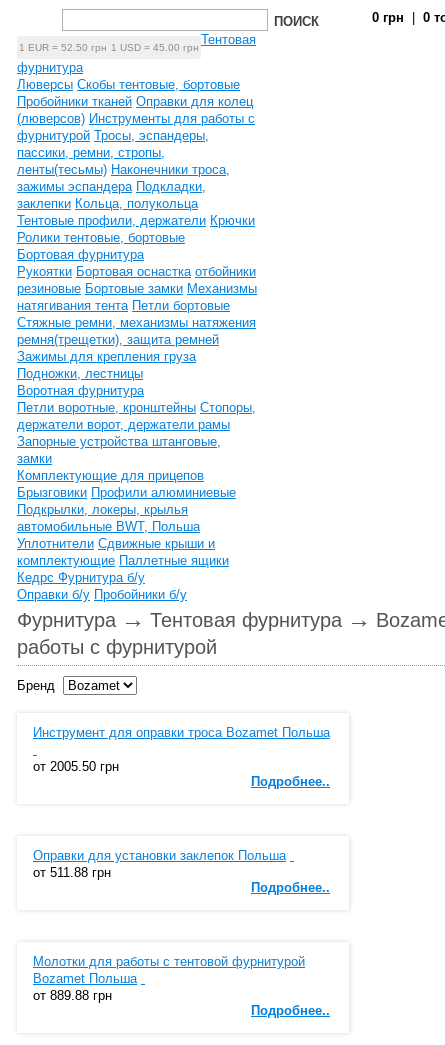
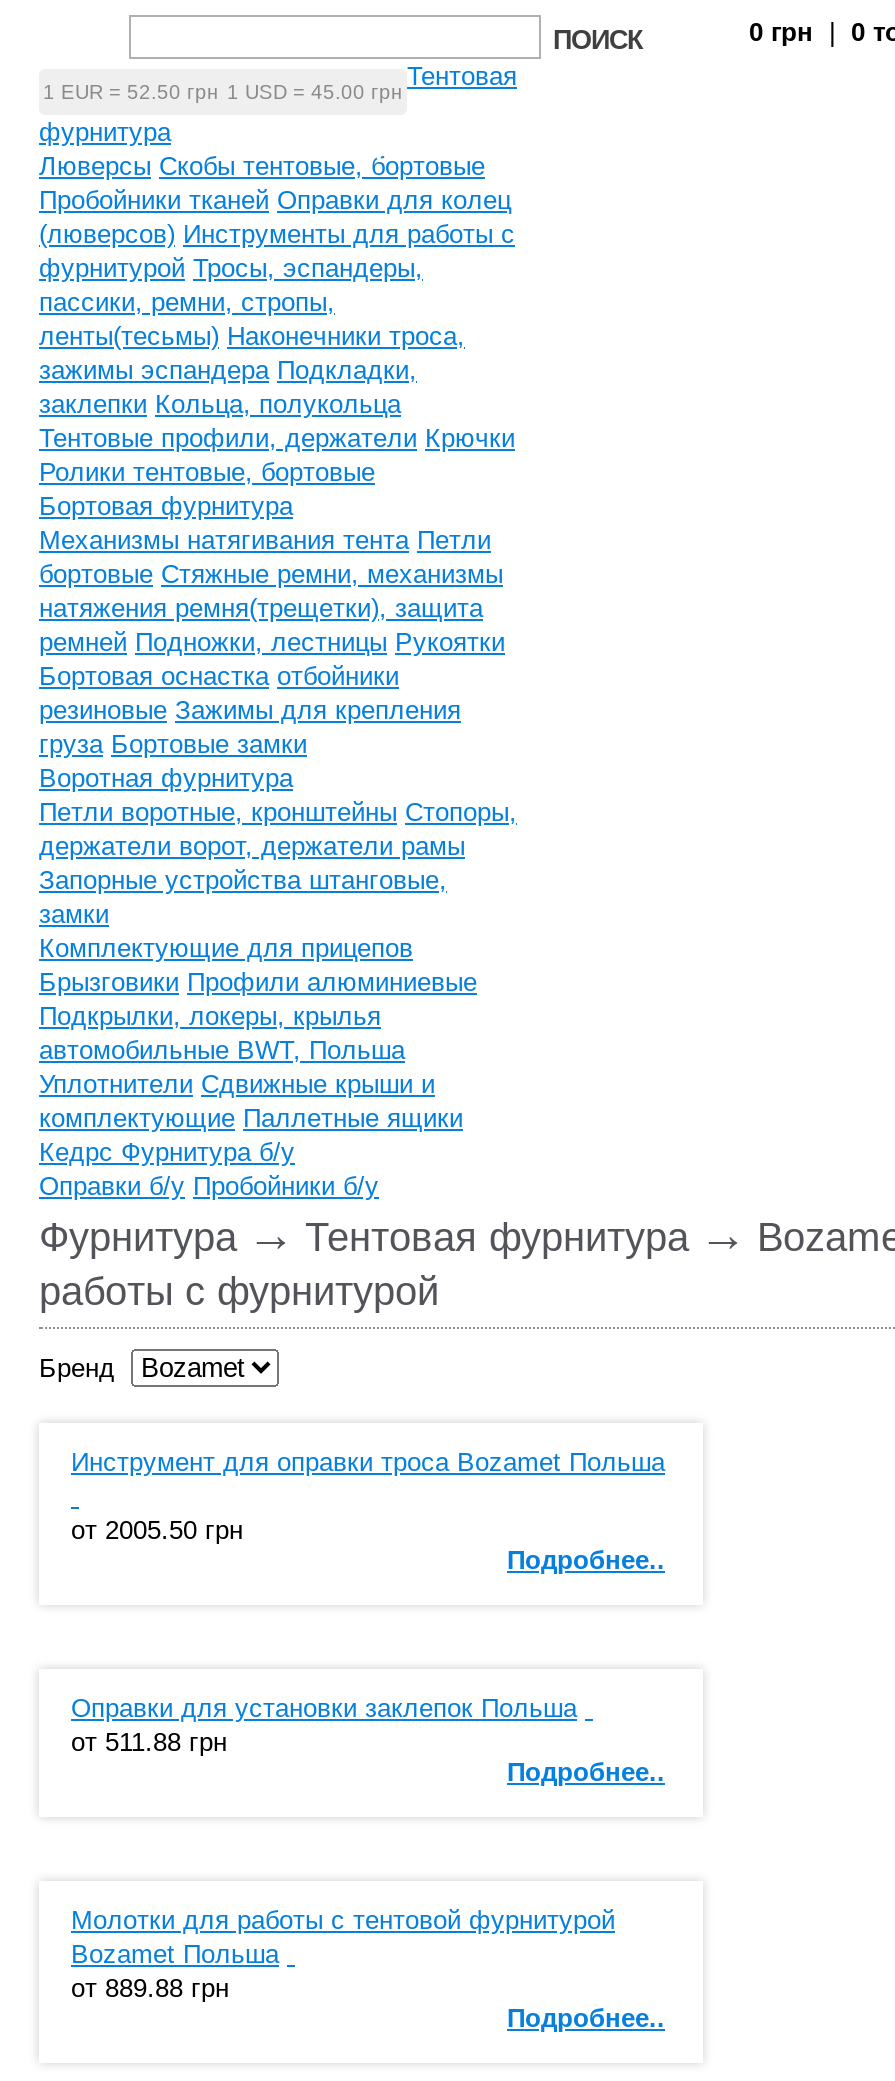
- Рукоятки Бортовая оснастка отбойники
- резиновые Бортовые замки Механизмы
- натягивания тента Петли бортовые
- Стяжные ремни, механизмы натяжения
- ремня(трещетки), защита ремней
- Зажимы для крепления груза
- Подножки, лестницы
+ Механизмы натягивания тента Петли
+ бортовые Стяжные ремни, механизмы
+ натяжения ремня(трещетки), защита
+ ремней Подножки, лестницы Рукоятки
+ Бортовая оснастка отбойники
+ резиновые Зажимы для крепления
+ груза Бортовые замки
